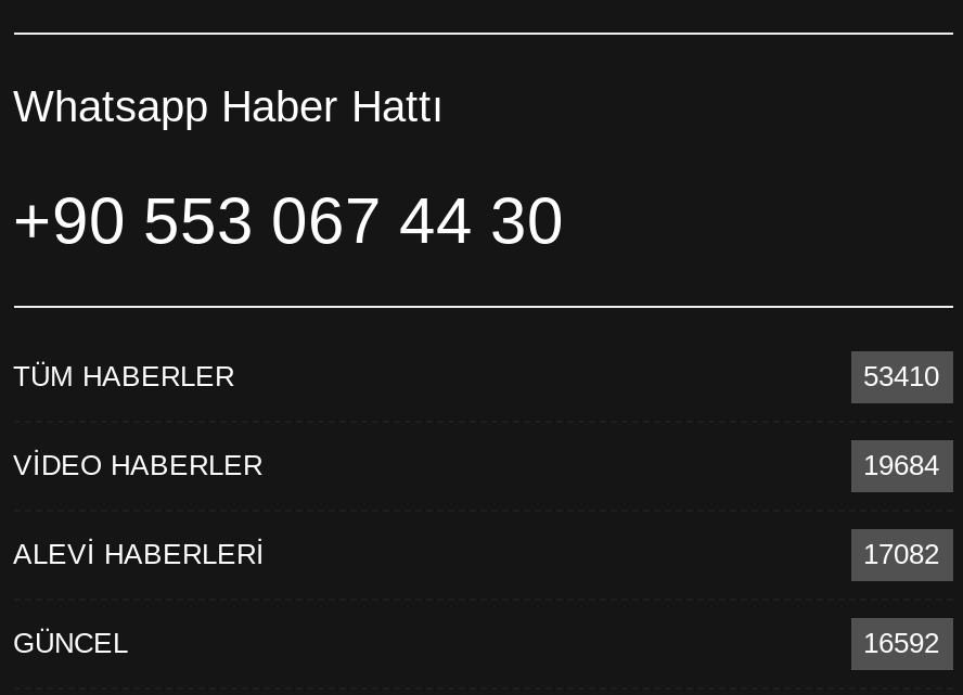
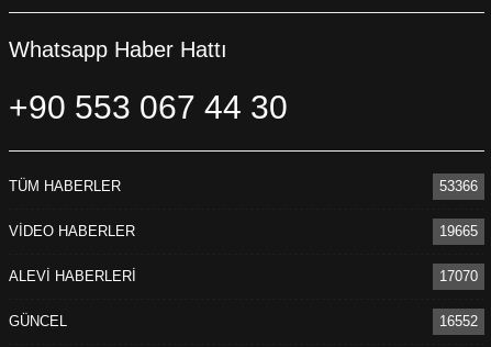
- 53410
+ 53366

- 19684
+ 19665

- 17082
+ 17070

- 16592
+ 16552
